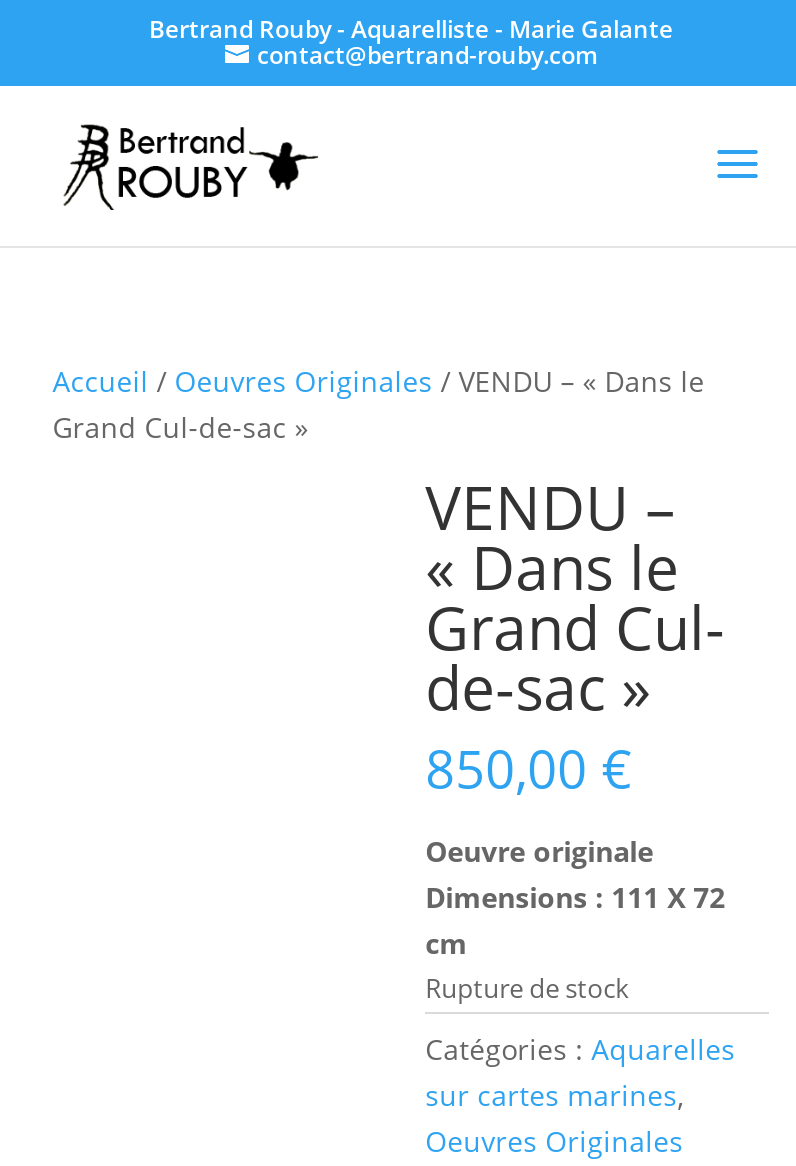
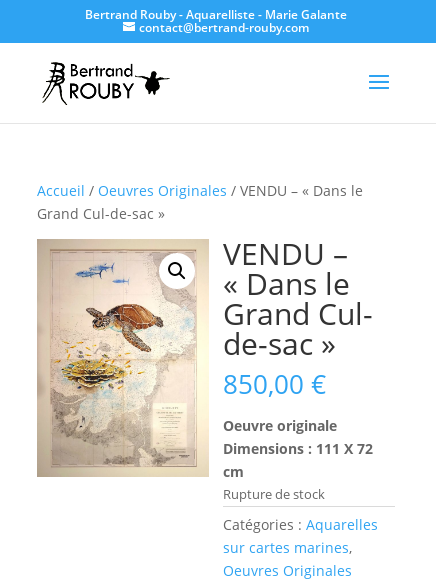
+ [image]
